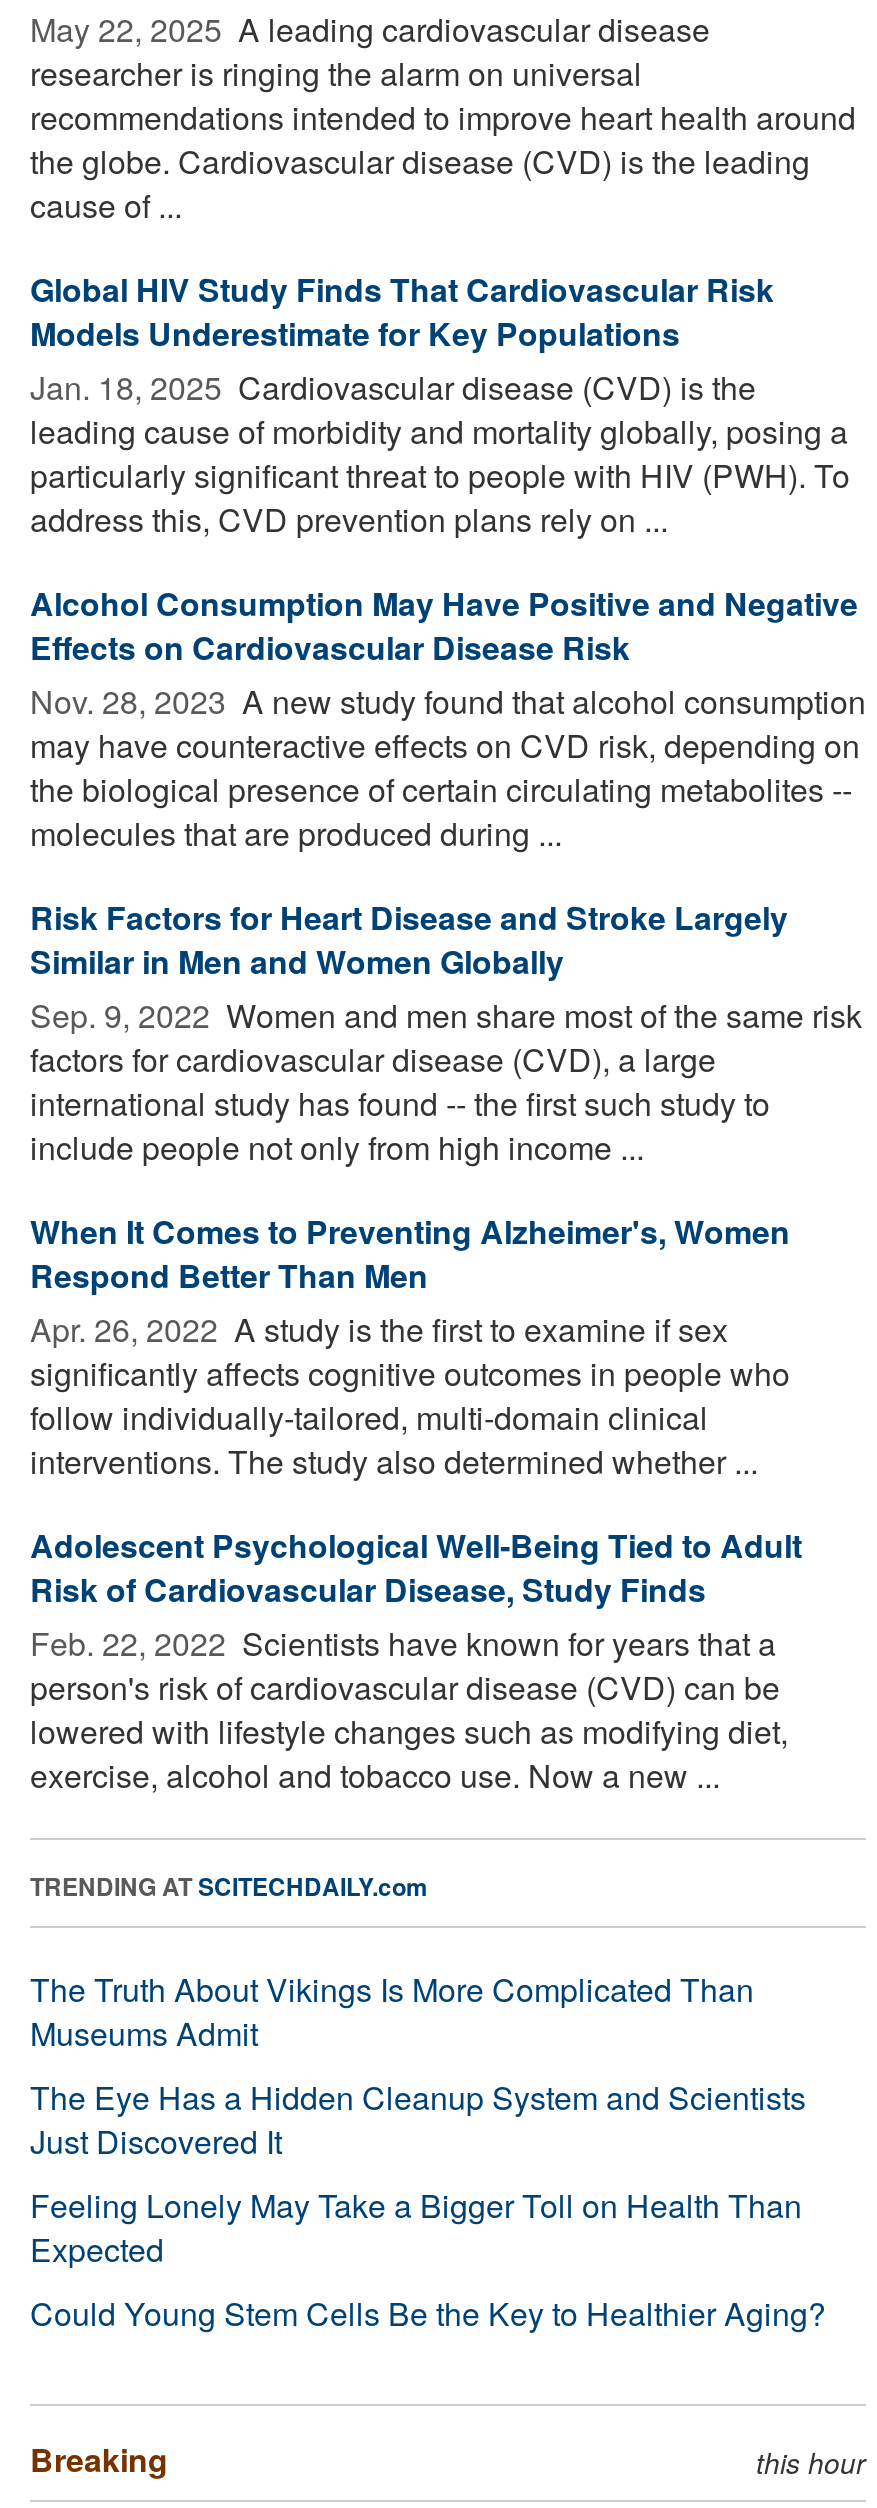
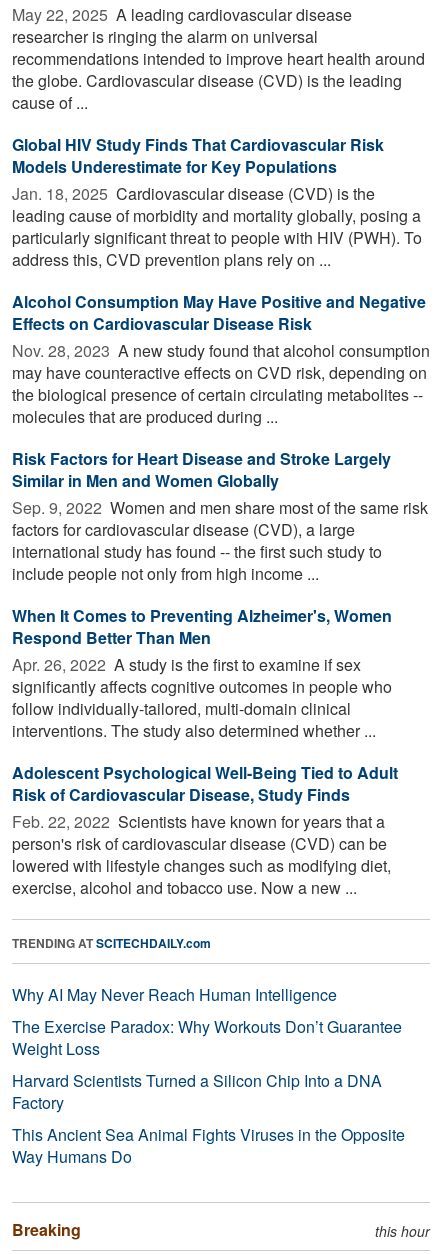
- The Truth About Vikings Is More Complicated Than
- Museums Admit
- The Eye Has a Hidden Cleanup System and Scientists
- Just Discovered It
- Feeling Lonely May Take a Bigger Toll on Health Than
- Expected
- Could Young Stem Cells Be the Key to Healthier Aging?
+ Why AI May Never Reach Human Intelligence
+ The Exercise Paradox: Why Workouts Don’t Guarantee
+ Weight Loss
+ Harvard Scientists Turned a Silicon Chip Into a DNA
+ Factory
+ This Ancient Sea Animal Fights Viruses in the Opposite
+ Way Humans Do
